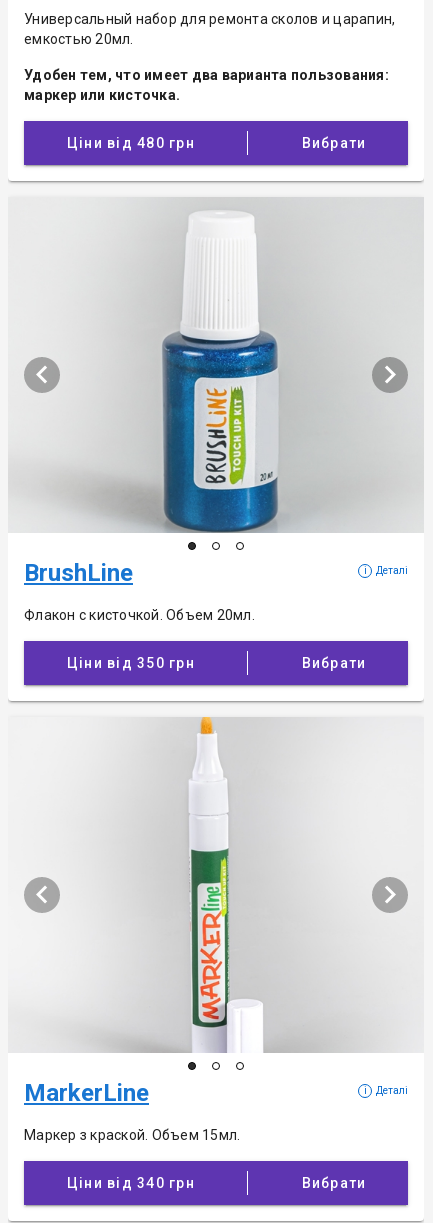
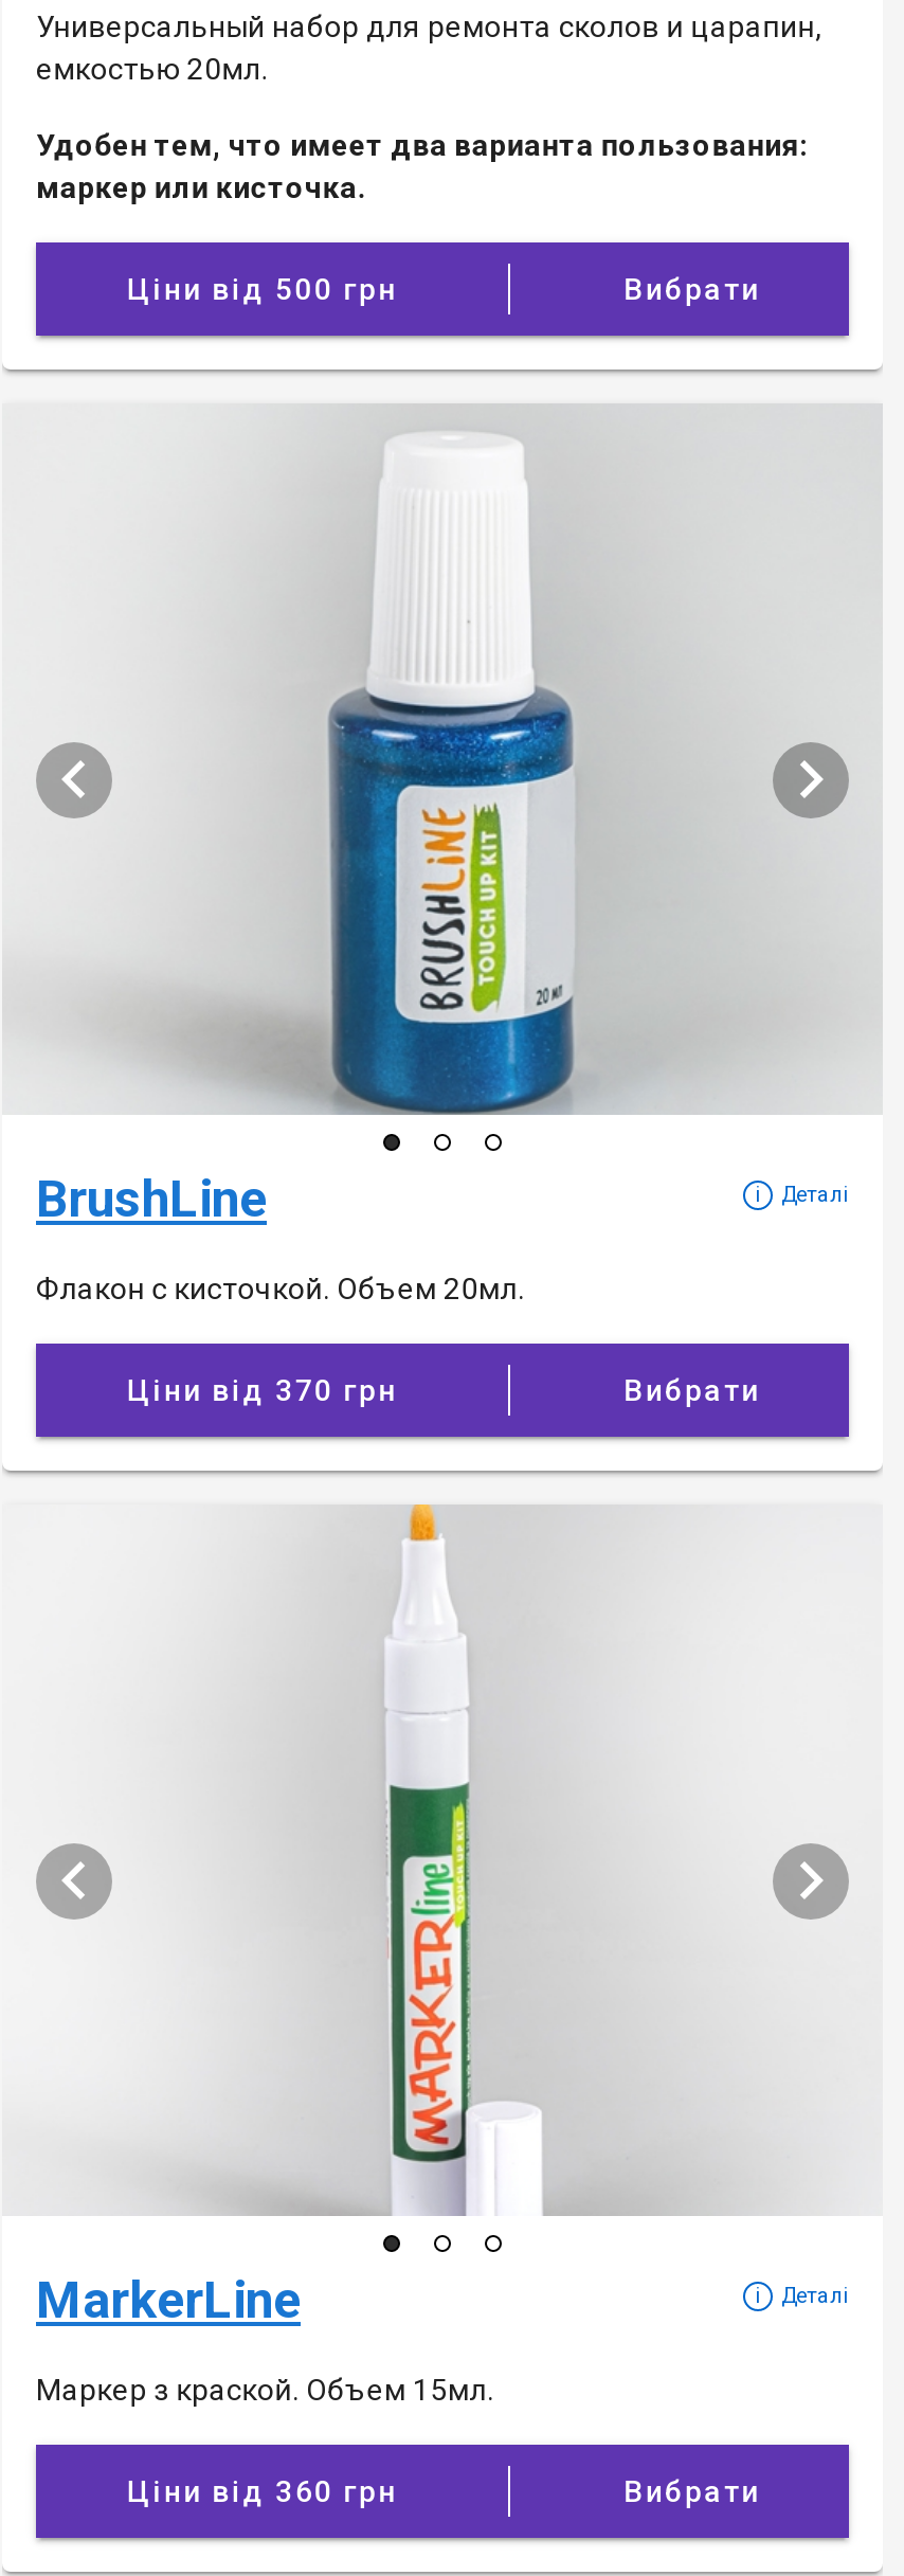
- Ціни від 480 грн
+ Ціни від 500 грн

- Ціни від 350 грн
+ Ціни від 370 грн

- Ціни від 340 грн
+ Ціни від 360 грн
